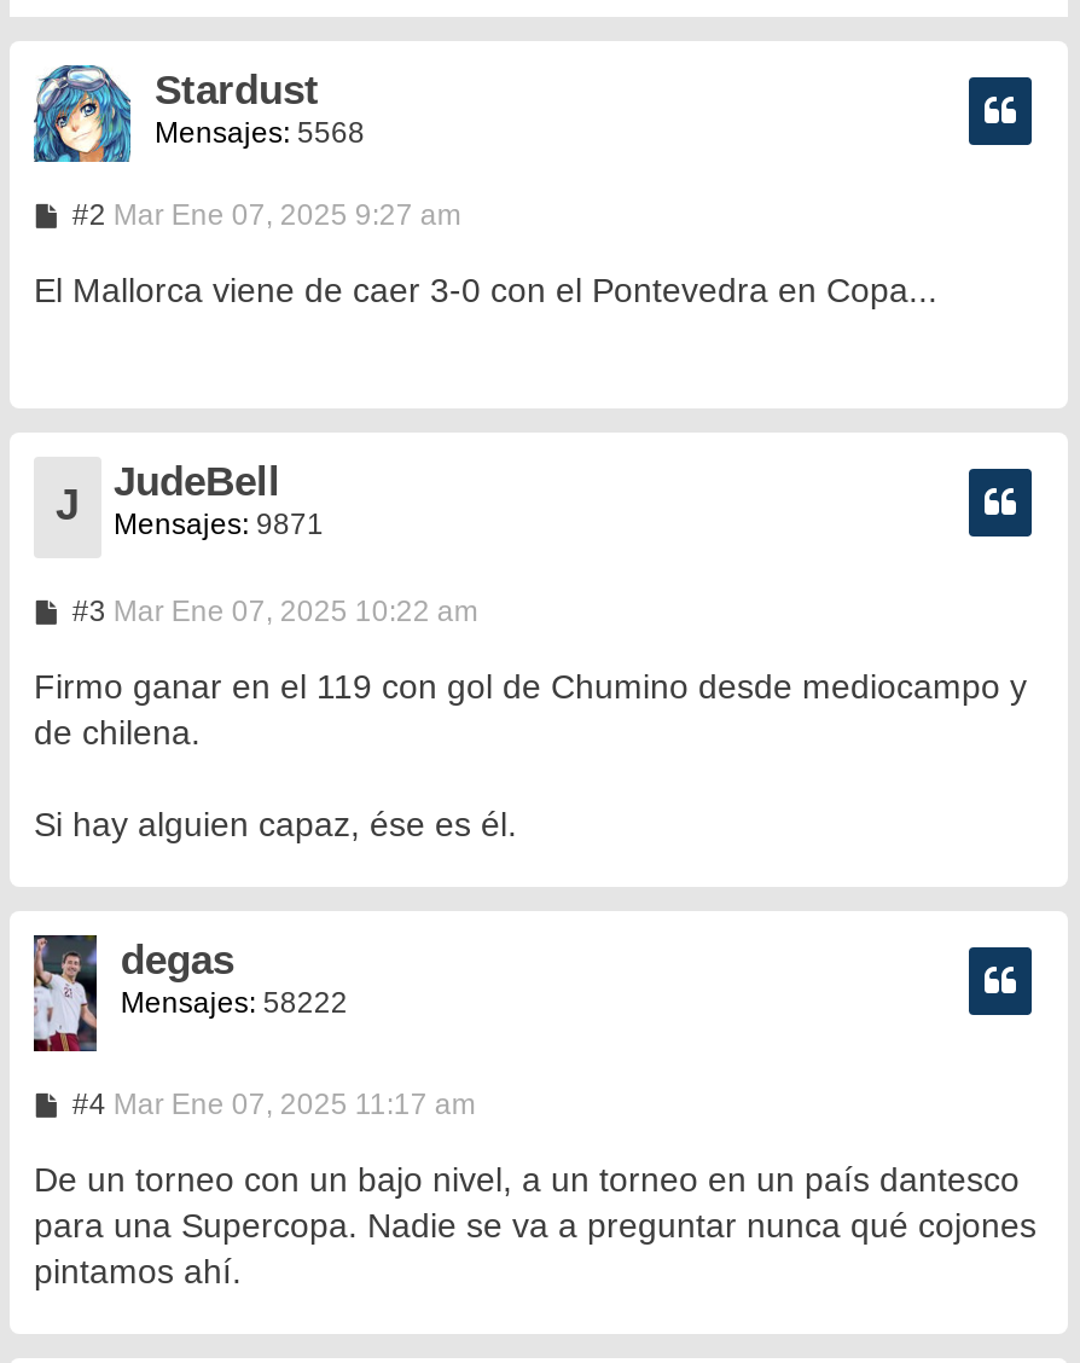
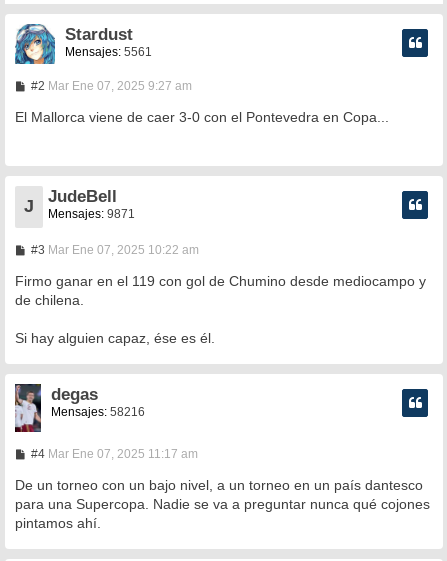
- Mensajes: 5568
+ Mensajes: 5561

- Mensajes: 58222
+ Mensajes: 58216
